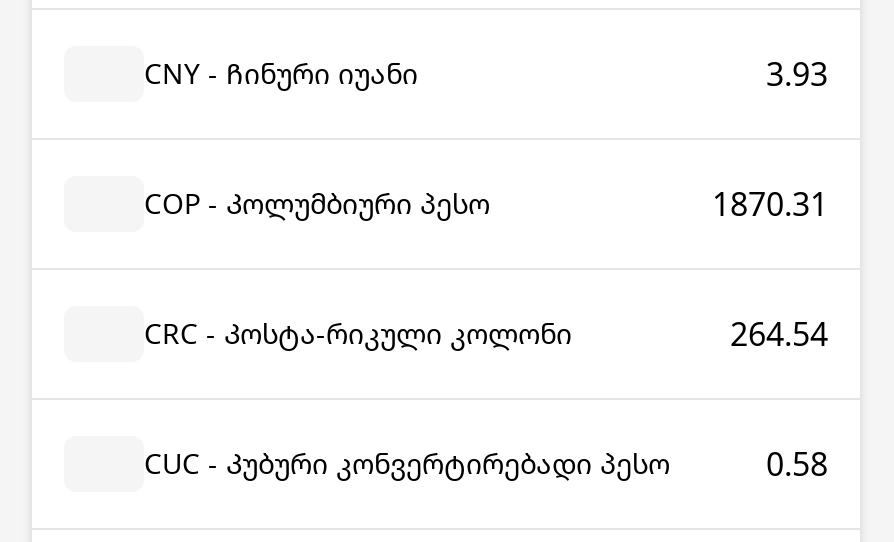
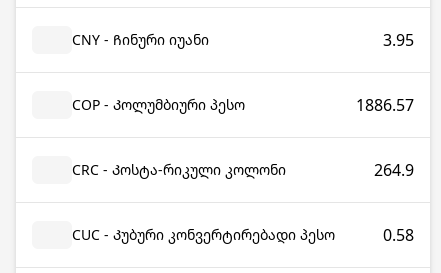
- 3.93
+ 3.95

- 1870.31
+ 1886.57

- 264.54
+ 264.9
